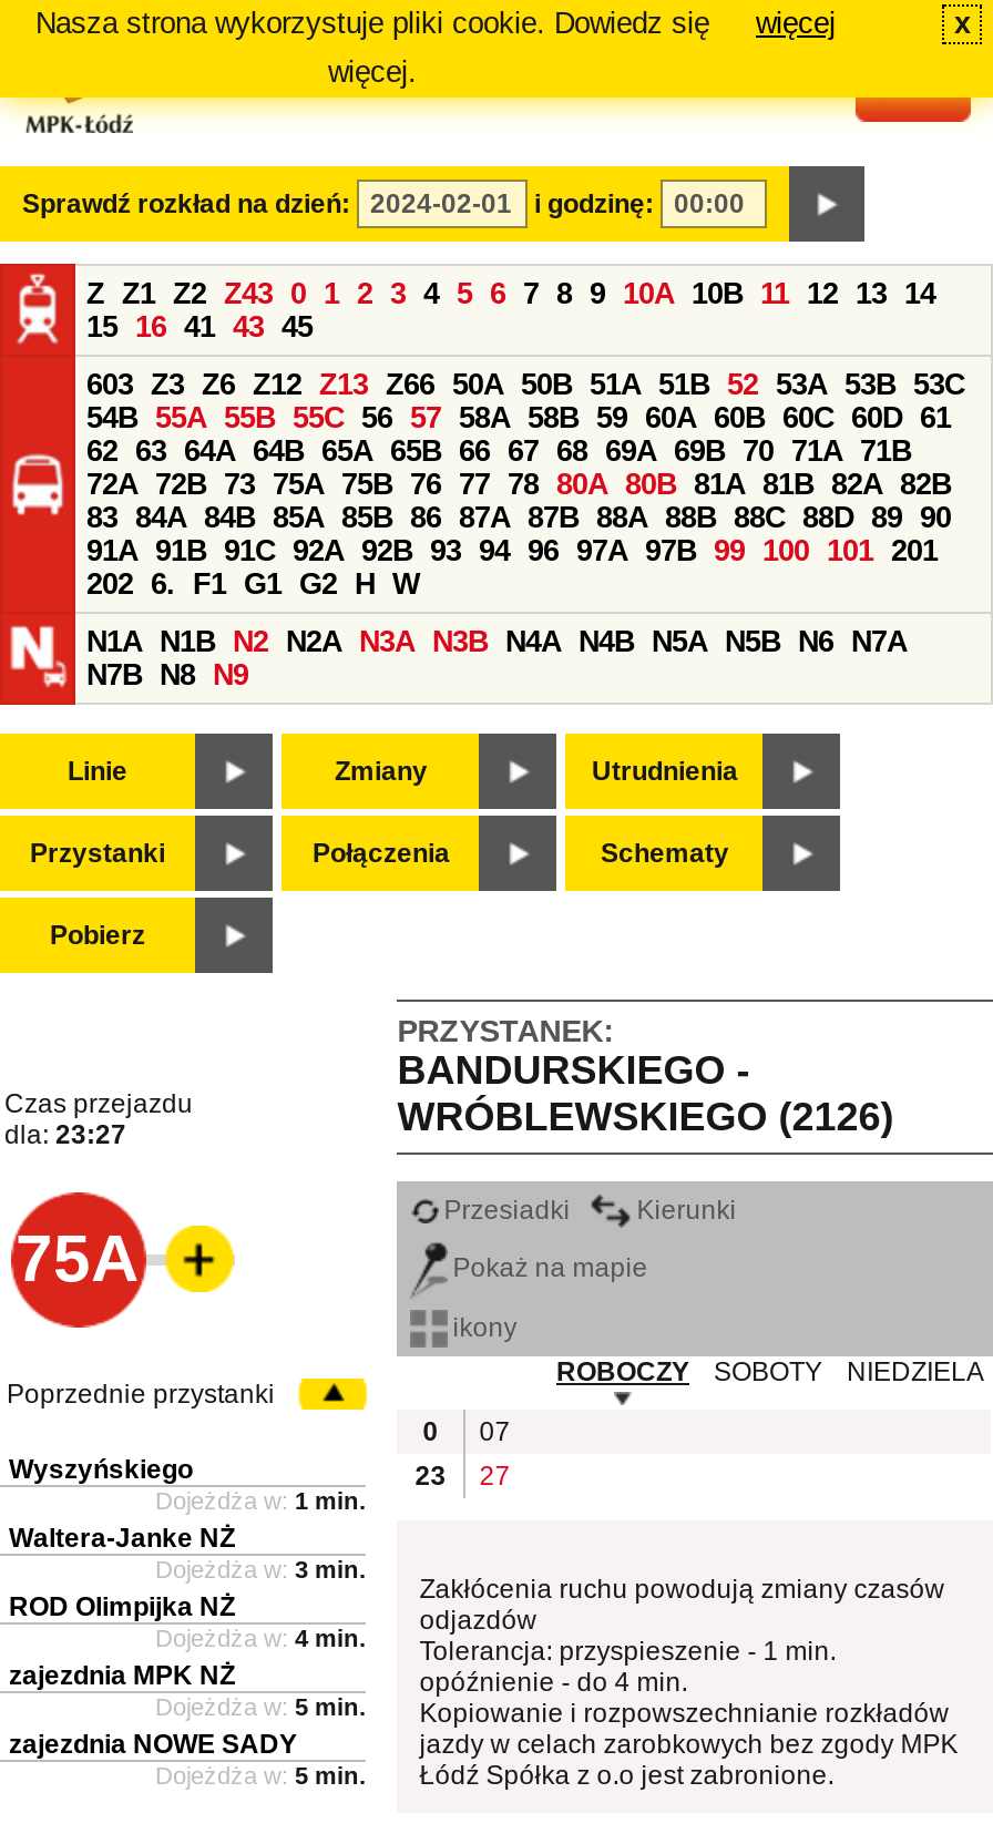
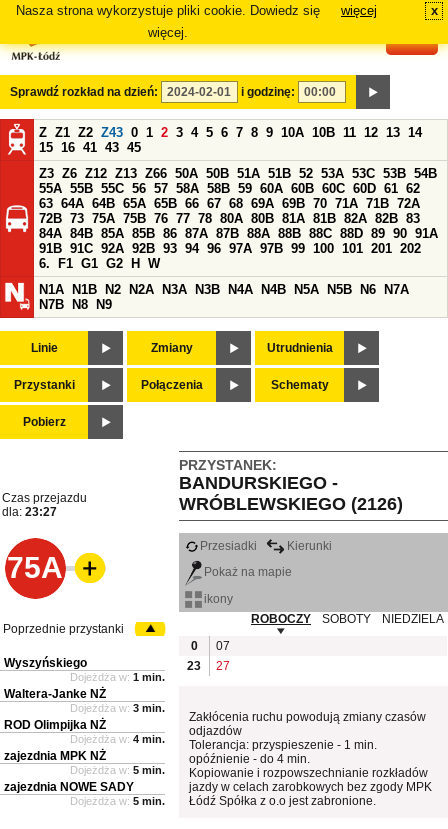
- 603 Z3 Z6 Z12 Z13 Z66 50A 50B 51A 51B 52 53A 53B 53C
- 54B 55A 55B 55C 56 57 58A 58B 59 60A 60B 60C 60D 61
- 62 63 64A 64B 65A 65B 66 67 68 69A 69B 70 71A 71B
- 72A 72B 73 75A 75B 76 77 78 80A 80B 81A 81B 82A 82B
- 83 84A 84B 85A 85B 86 87A 87B 88A 88B 88C 88D 89 90
- 91A 91B 91C 92A 92B 93 94 96 97A 97B 99 100 101 201
- 202 6. F1 G1 G2 H W
+ Z3 Z6 Z12 Z13 Z66 50A 50B 51A 51B 52 53A 53C 53B 54B
+ 55A 55B 55C 56 57 58A 58B 59 60A 60B 60C 60D 61 62
+ 63 64A 64B 65A 65B 66 67 68 69A 69B 70 71A 71B 72A
+ 72B 73 75A 75B 76 77 78 80A 80B 81A 81B 82A 82B 83
+ 84A 84B 85A 85B 86 87A 87B 88A 88B 88C 88D 89 90 91A
+ 91B 91C 92A 92B 93 94 96 97A 97B 99 100 101 201 202
+ 6. F1 G1 G2 H W
